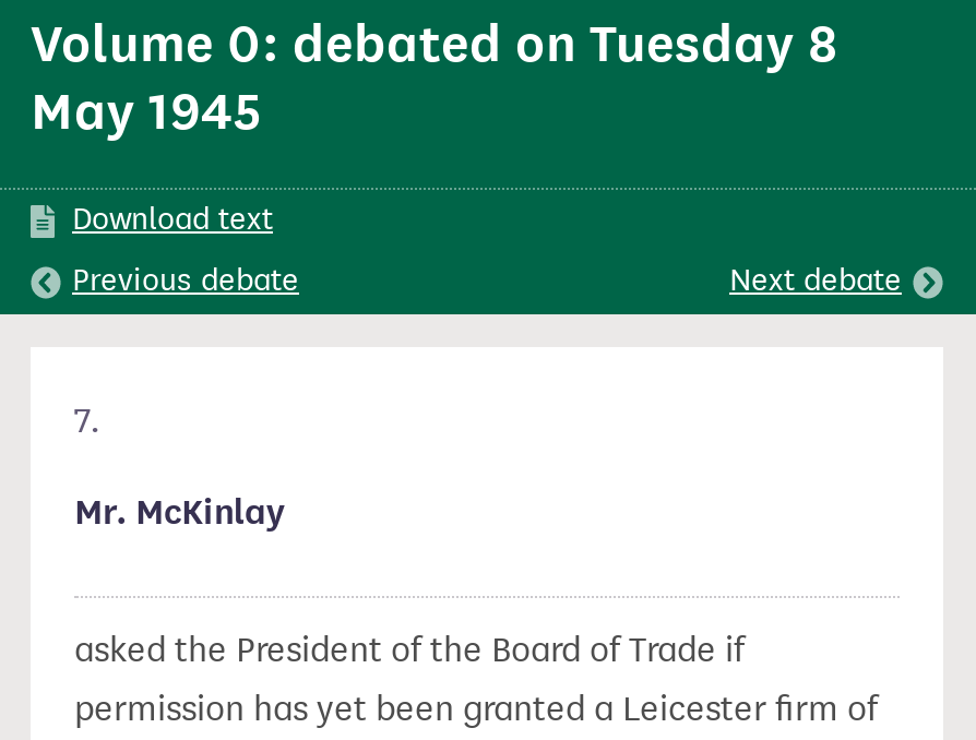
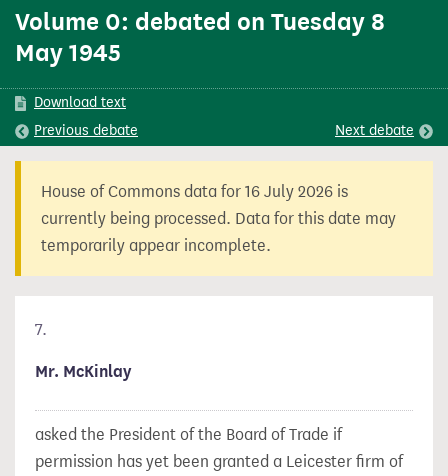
+ [image]
+ House of Commons data for 16 July 2026 is
+ currently being processed. Data for this date may
+ temporarily appear incomplete.
